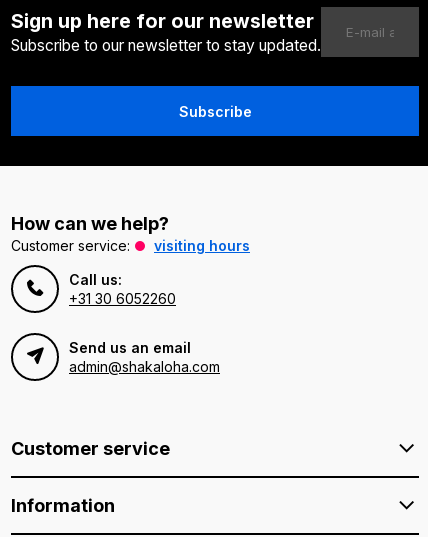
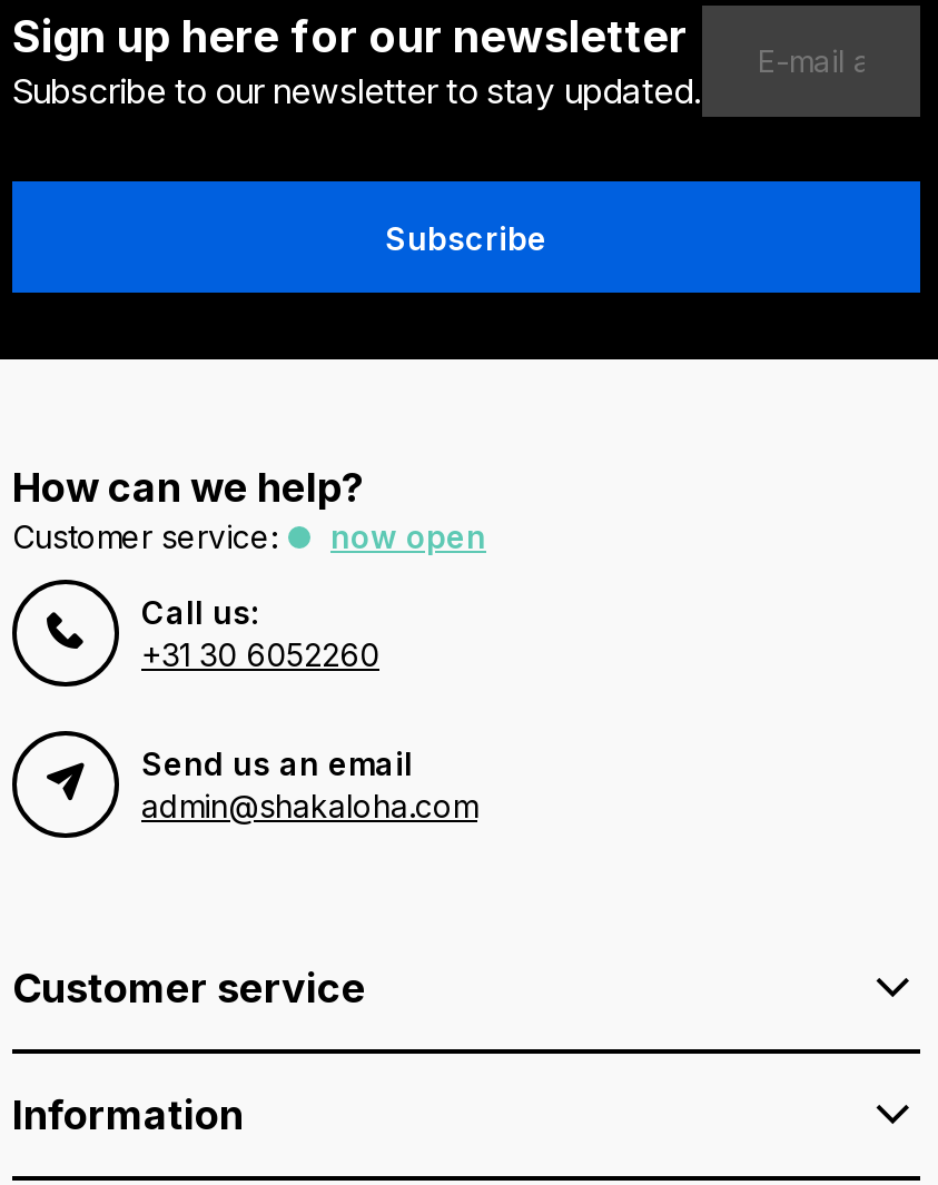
- visiting hours
+ now open
